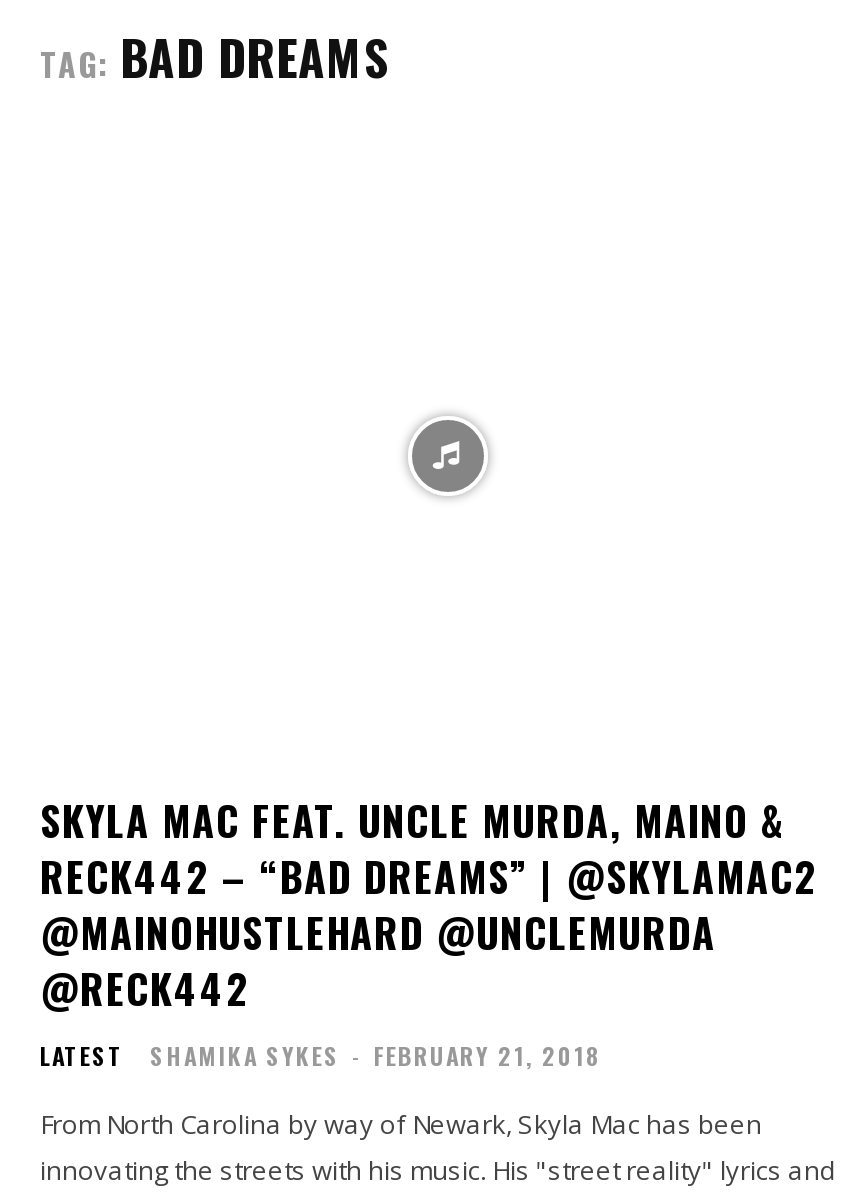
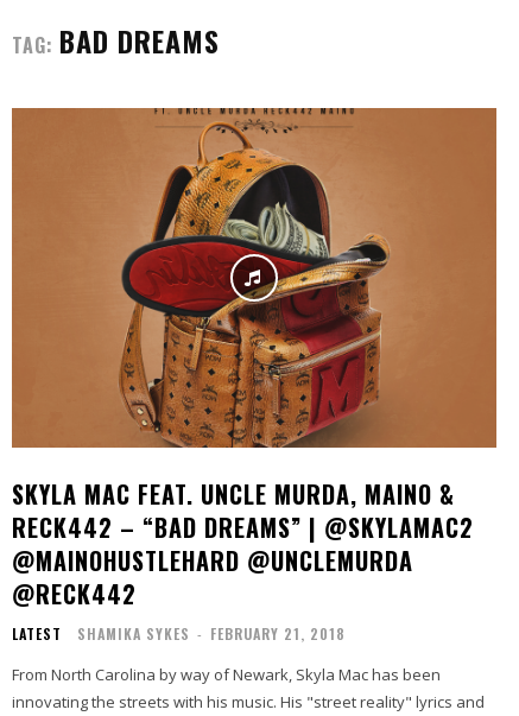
+ [image]
